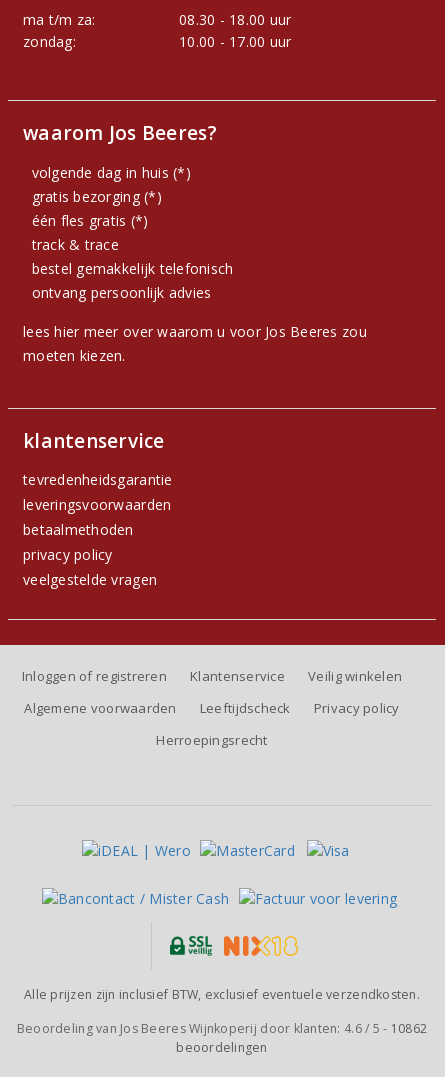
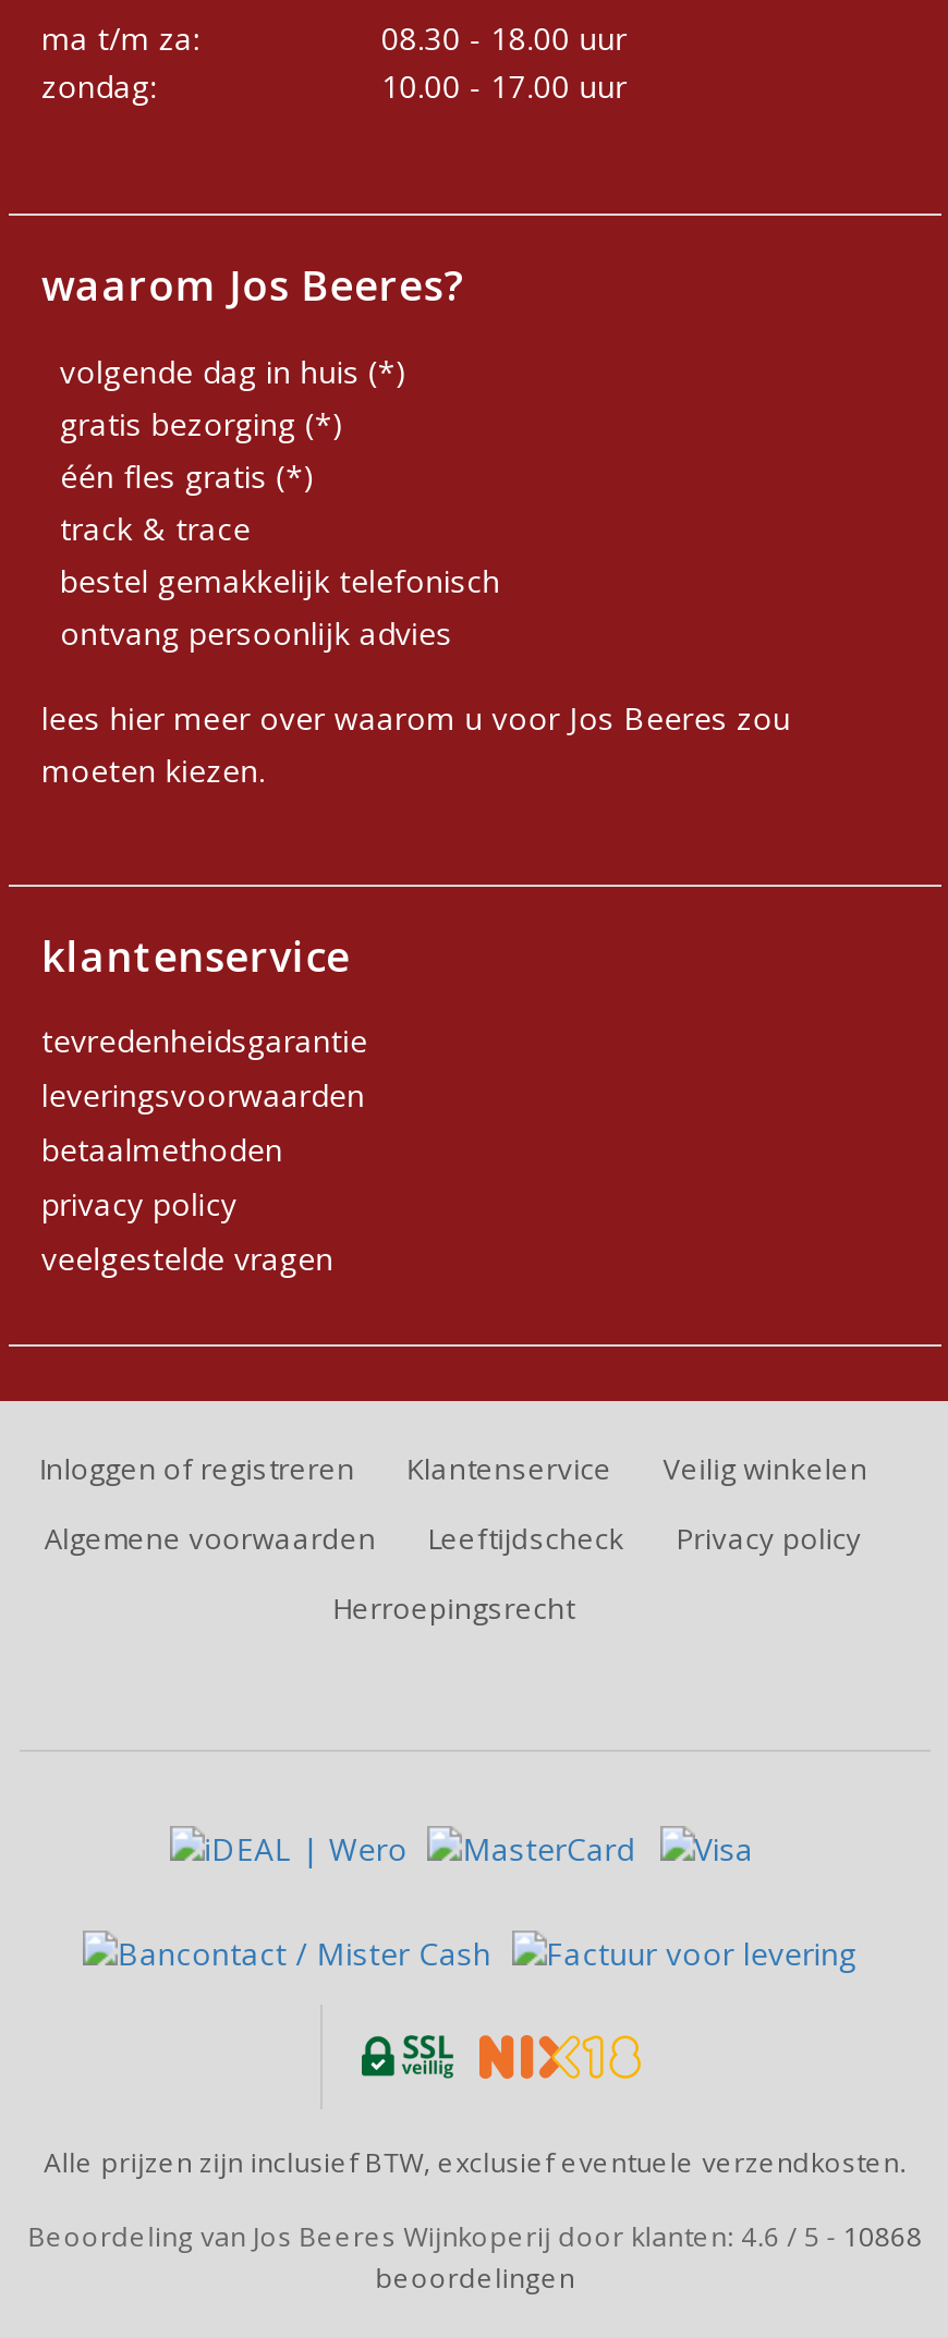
- Beoordeling van Jos Beeres Wijnkoperij door klanten: 4.6 / 5 - 10862
+ Beoordeling van Jos Beeres Wijnkoperij door klanten: 4.6 / 5 - 10868
